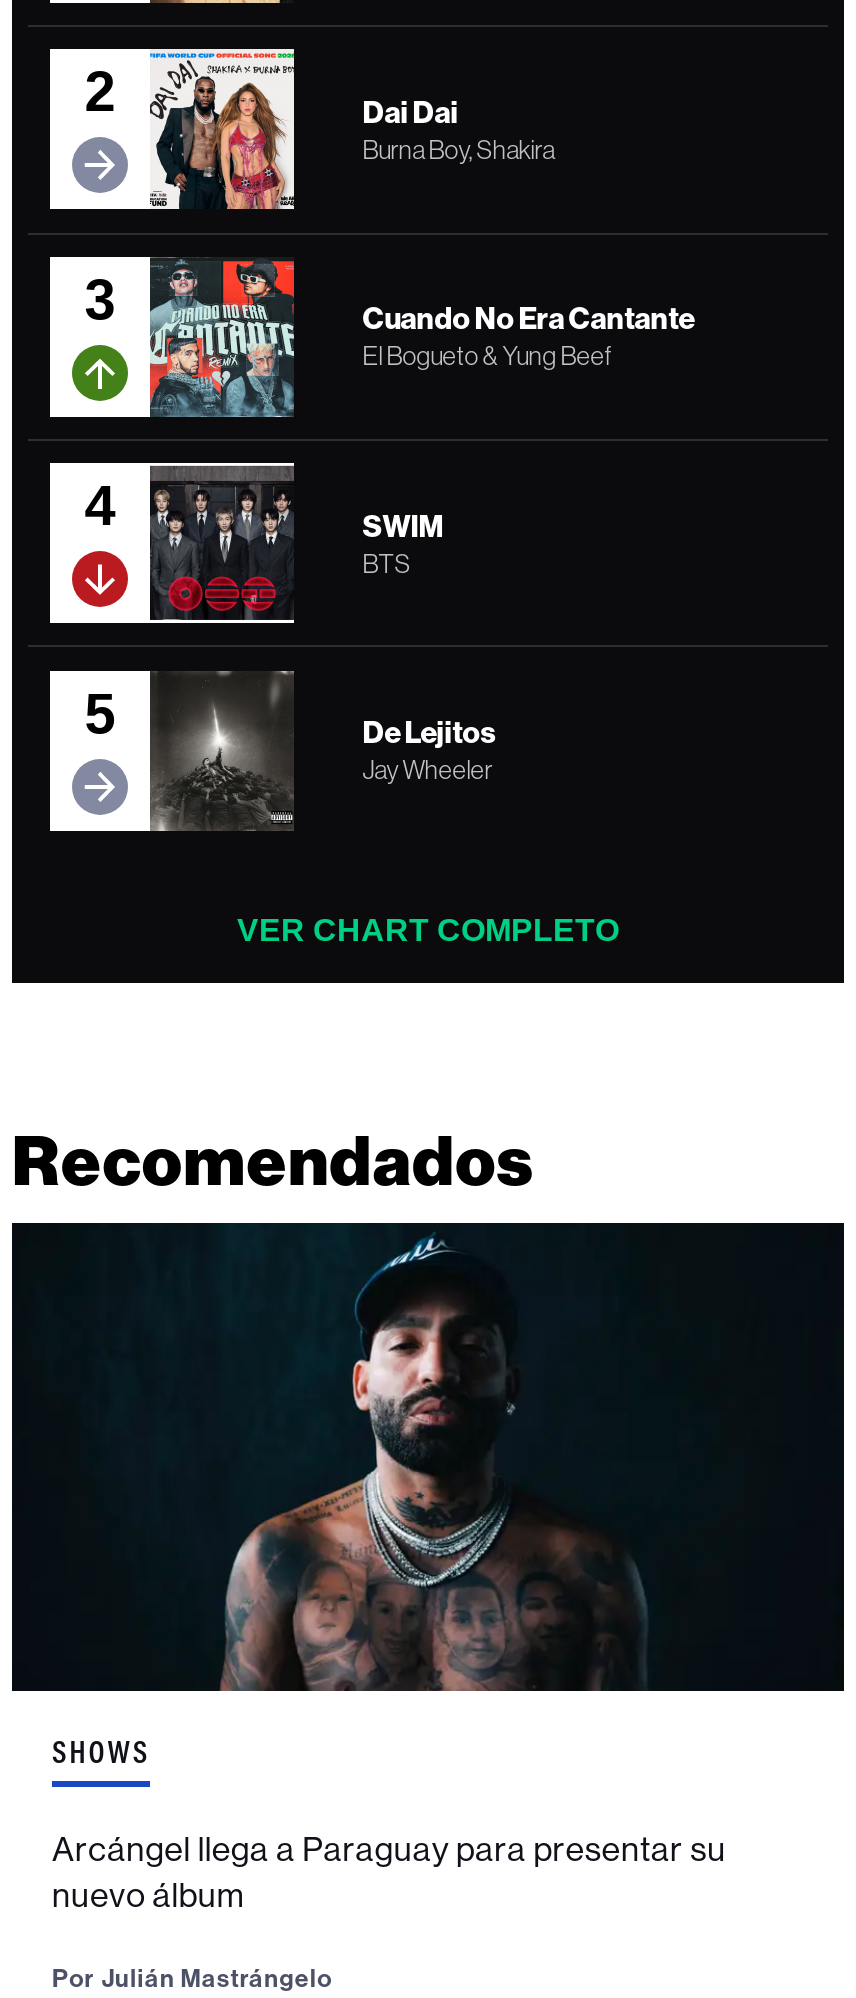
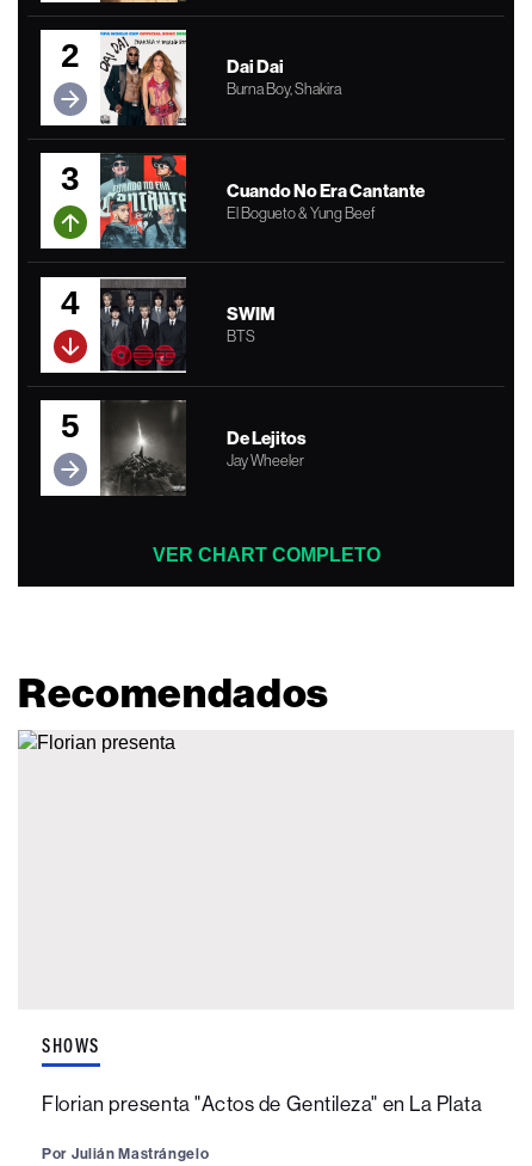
- [image]

- Arcángel llega a Paraguay para presentar su
- nuevo álbum
+ Florian presenta "Actos de Gentileza" en La Plata
